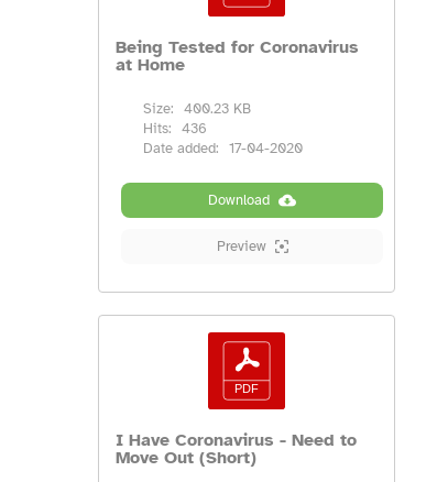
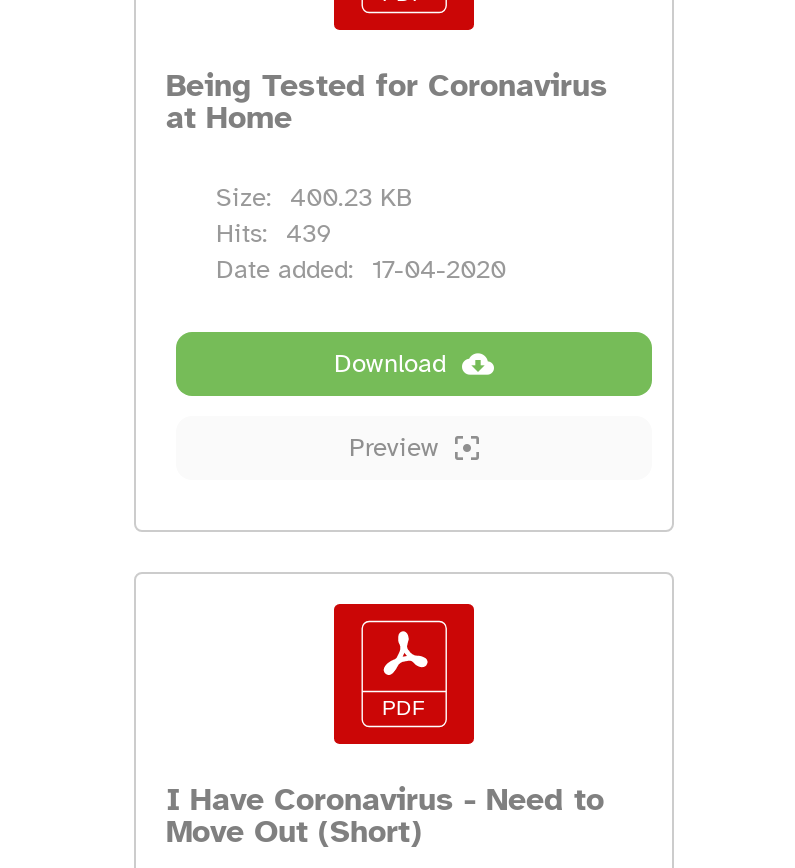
- Hits: 436
+ Hits: 439
